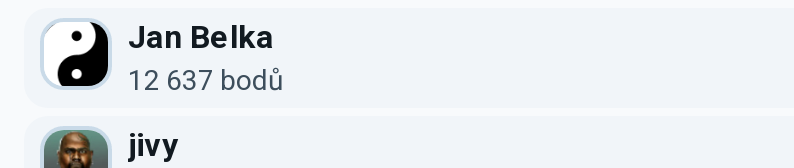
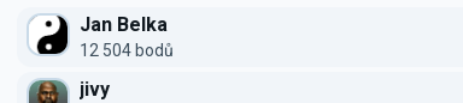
- 12 637 bodů
+ 12 504 bodů
